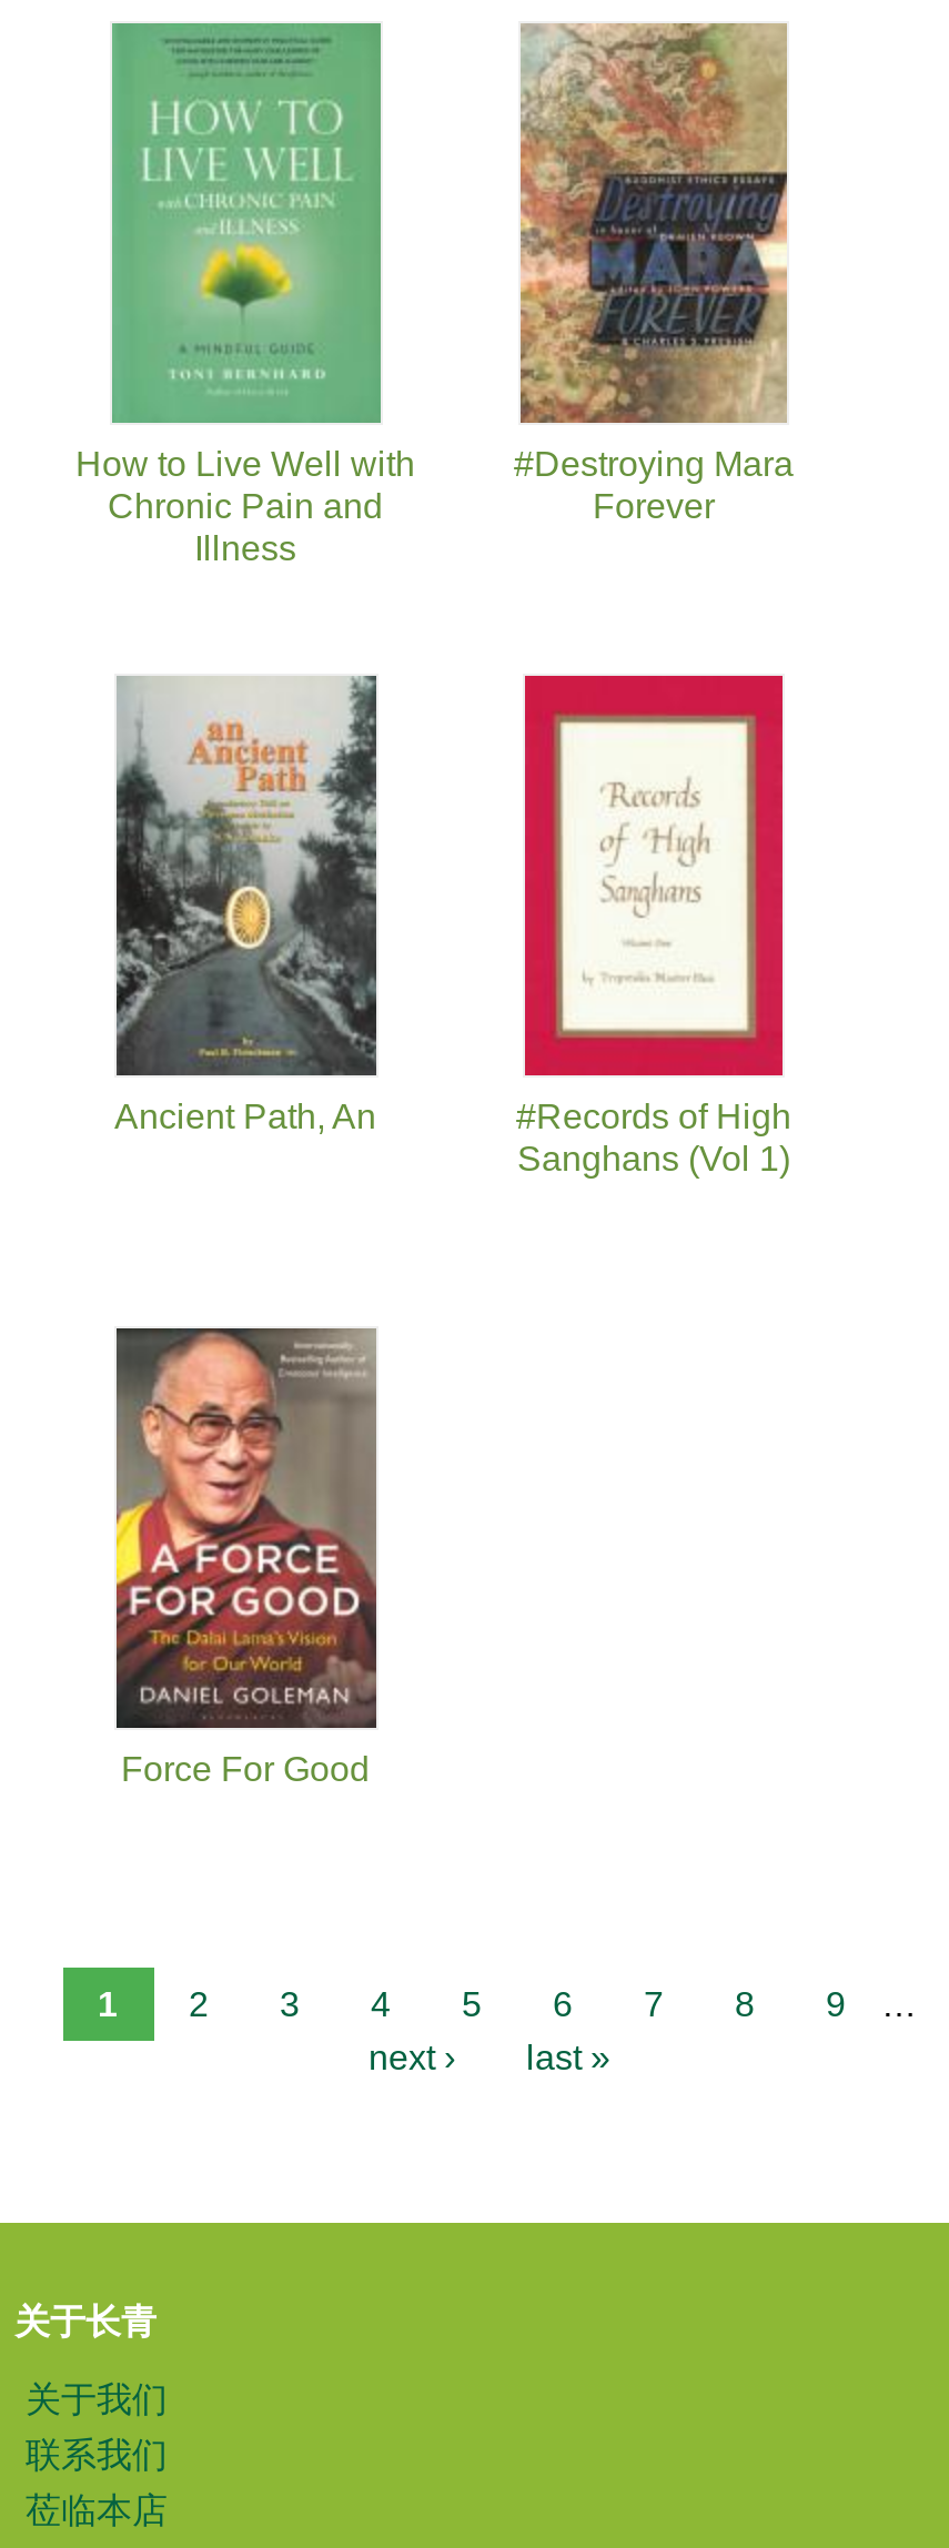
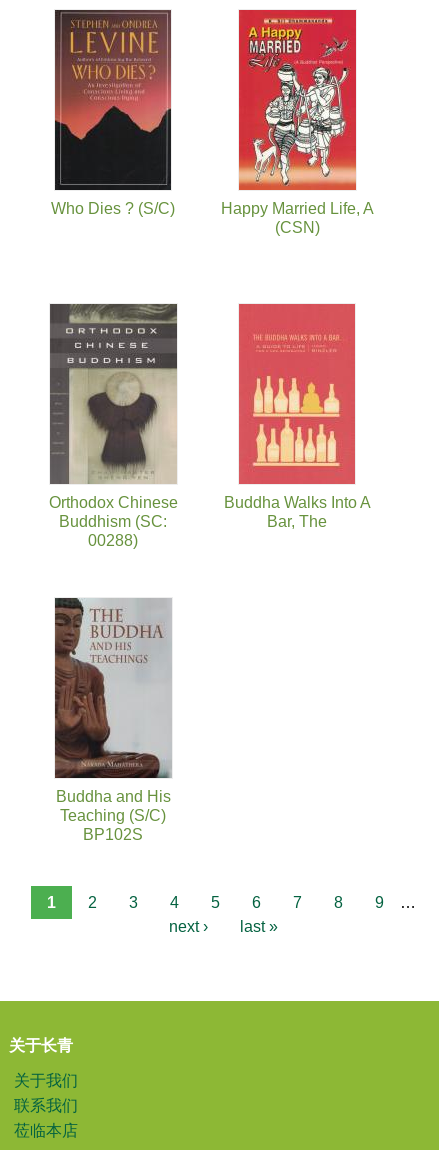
- [image]
- How to Live Well with
- Chronic Pain and
- Illness
+ [image]
+ Who Dies ? (S/C)
+ Happy Married Life, A
+ (CSN)

- [image]
+ [image]

- #Destroying Mara
- Forever
+ Orthodox Chinese
+ Buddhism (SC:
+ 00288)

- [image]
+ [image]

- [image]
- Ancient Path, An
- #Records of High
- Sanghans (Vol 1)
+ [image]
+ Buddha Walks Into A
+ Bar, The

- [image]
- Force For Good
+ [image]
+ Buddha and His
+ Teaching (S/C)
+ BP102S
